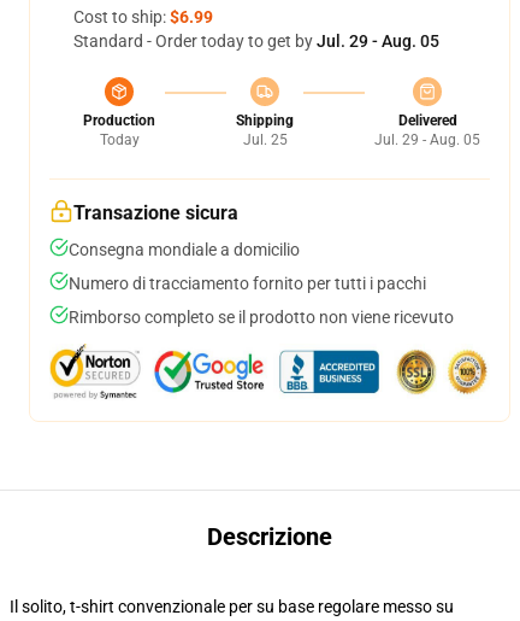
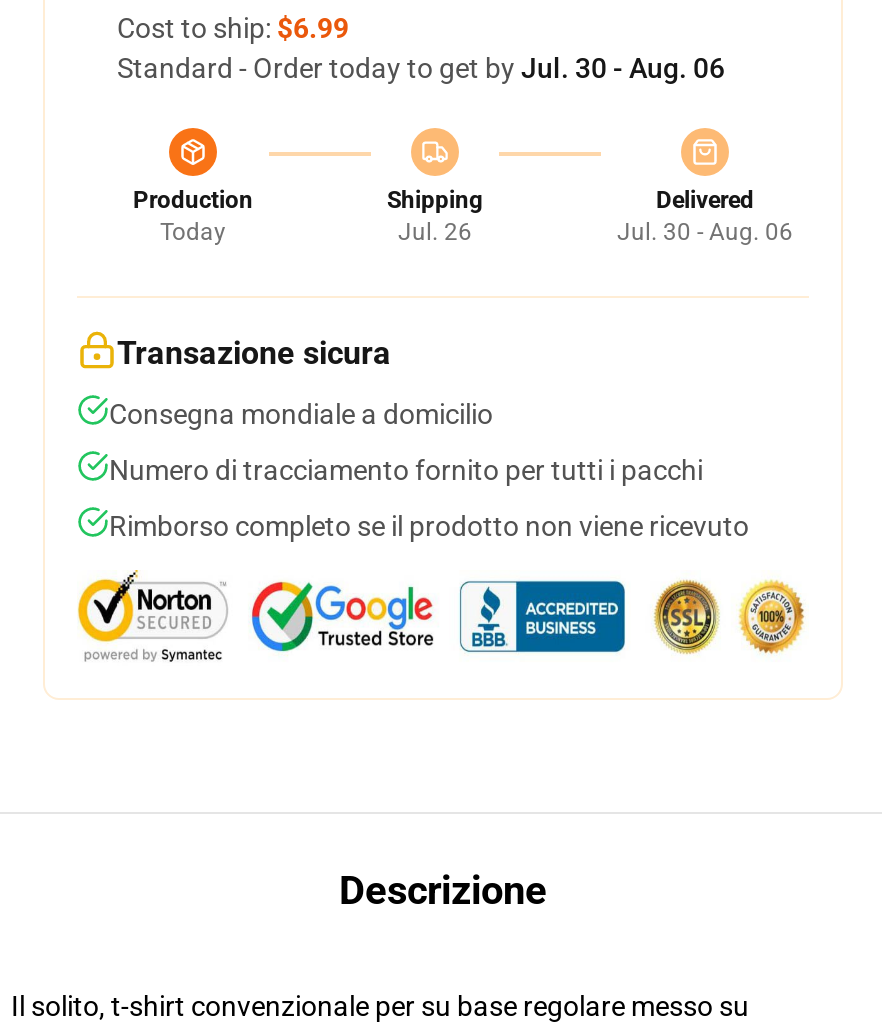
- Standard - Order today to get by Jul. 29 - Aug. 05
+ Standard - Order today to get by Jul. 30 - Aug. 06

- Jul. 25
+ Jul. 26

- Jul. 29 - Aug. 05
+ Jul. 30 - Aug. 06
